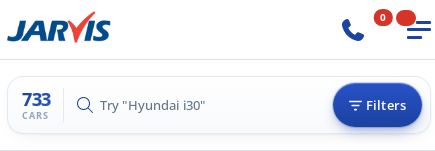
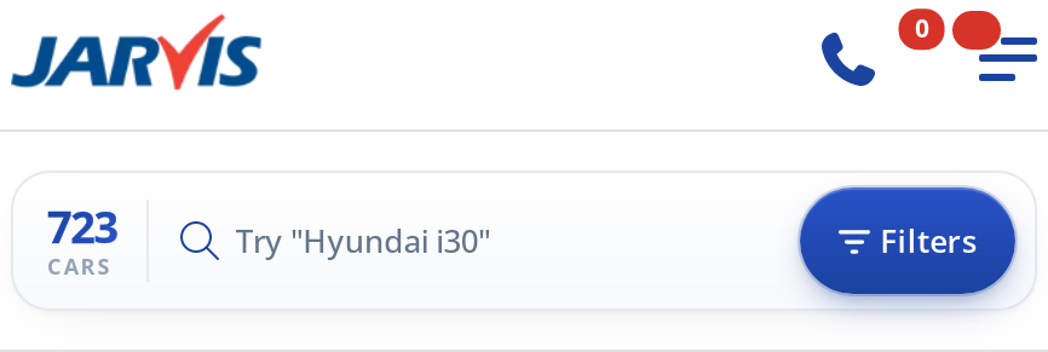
- 733
+ 723
